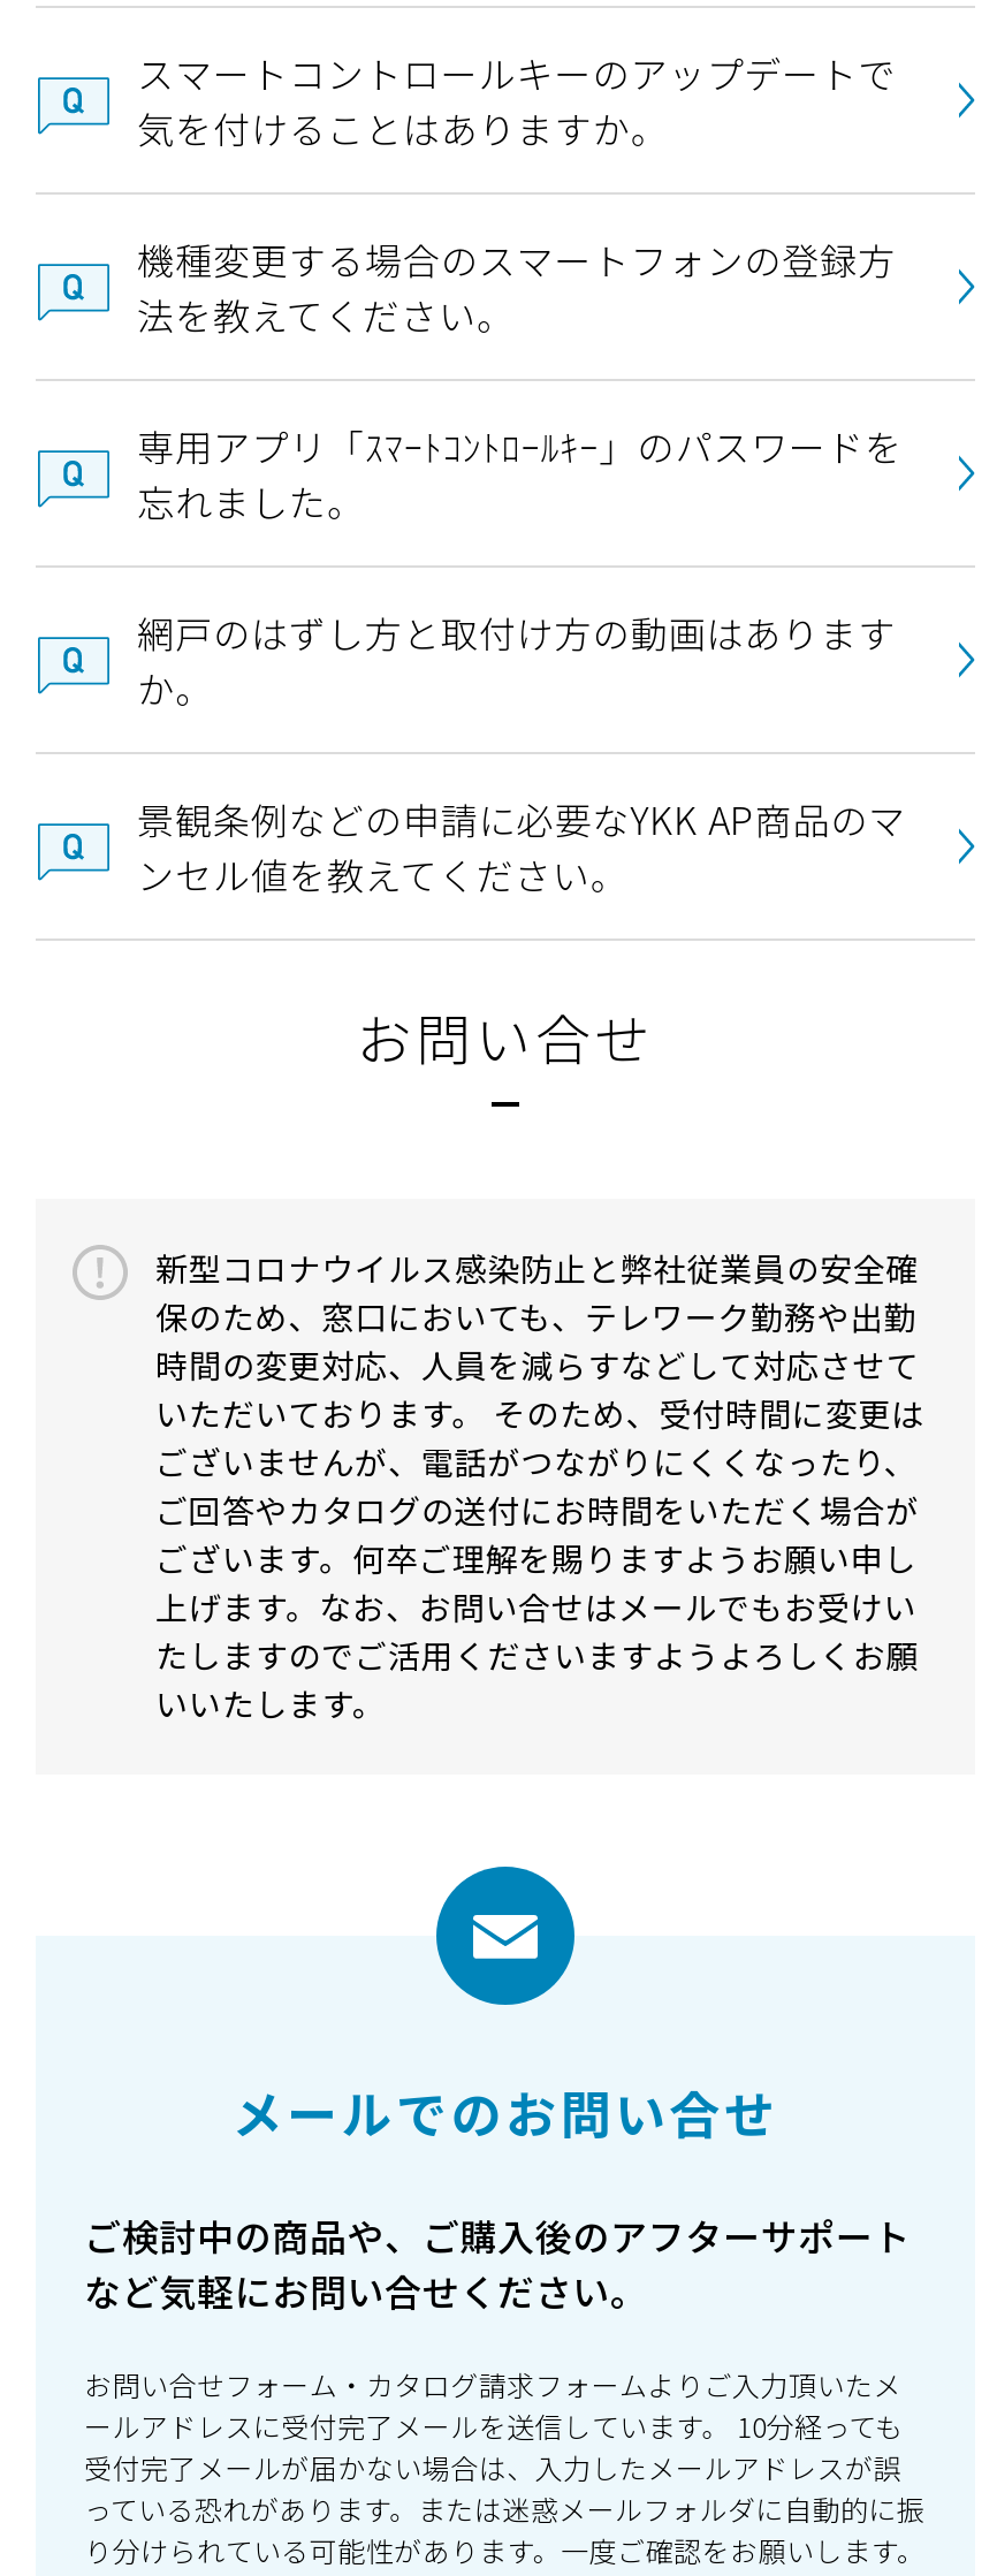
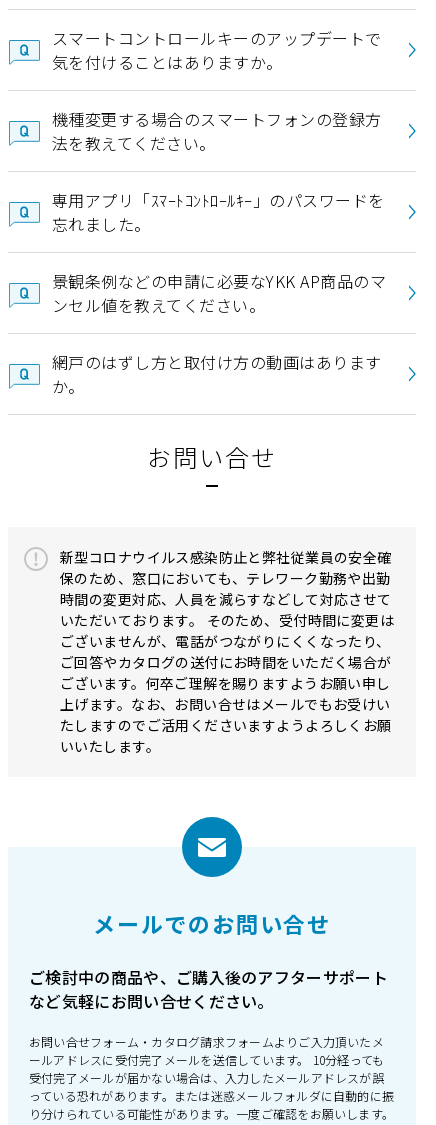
moved down: 網戸のはずし方と取付け方の動画はあります | か。

moved up: 景観条例などの申請に必要なYKK AP商品のマ | ンセル値を教えてください。
